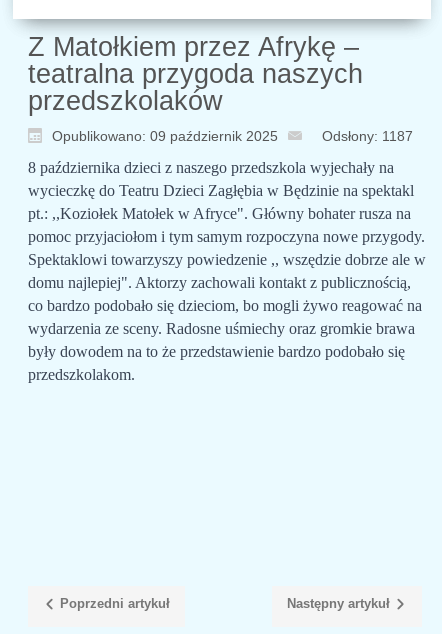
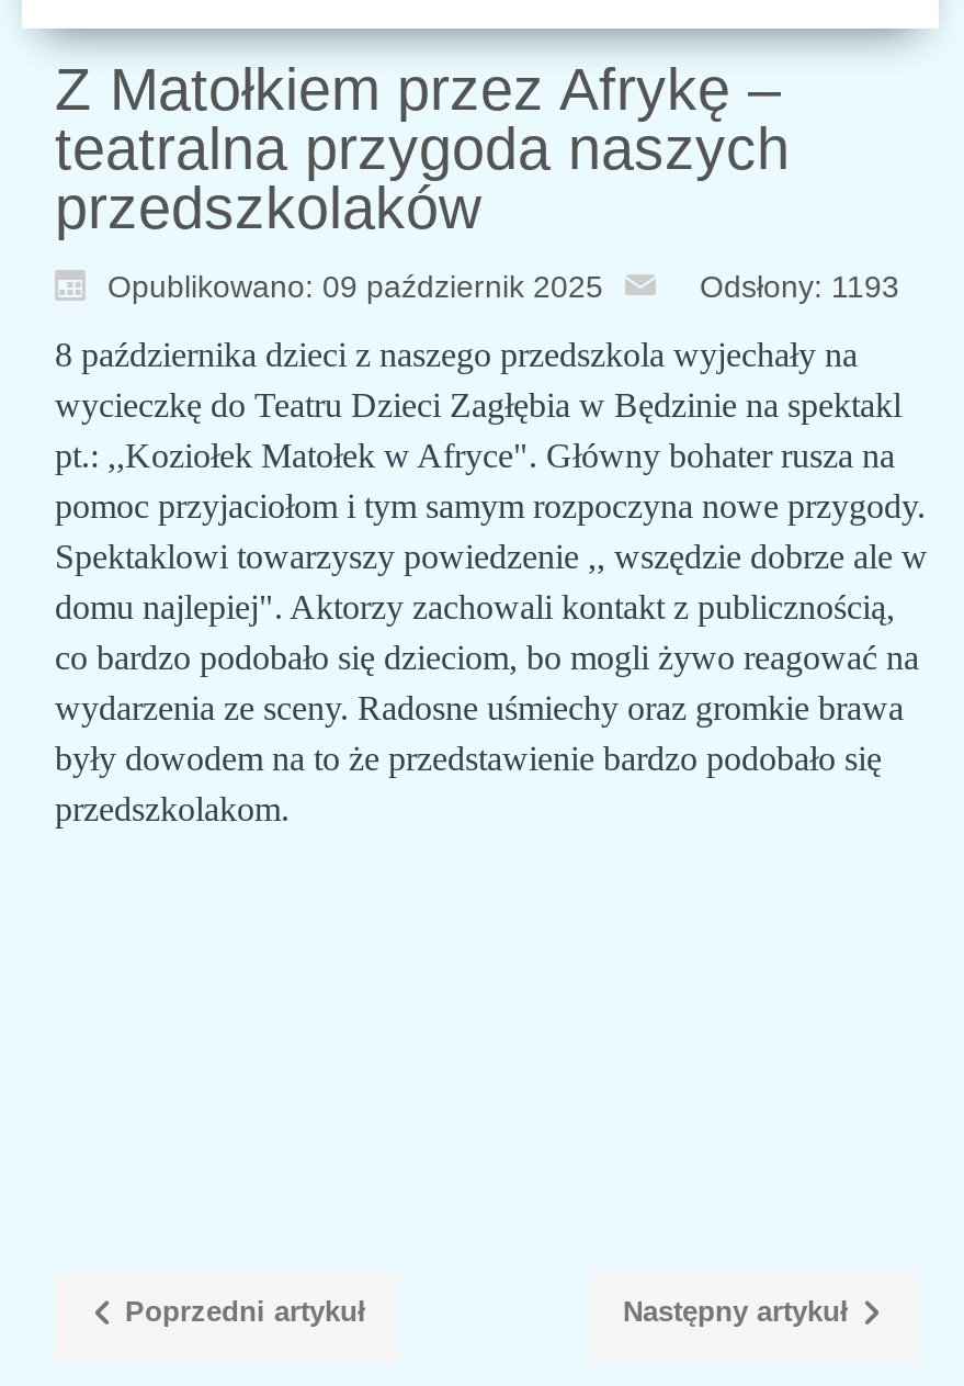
- Odsłony: 1187
+ Odsłony: 1193
